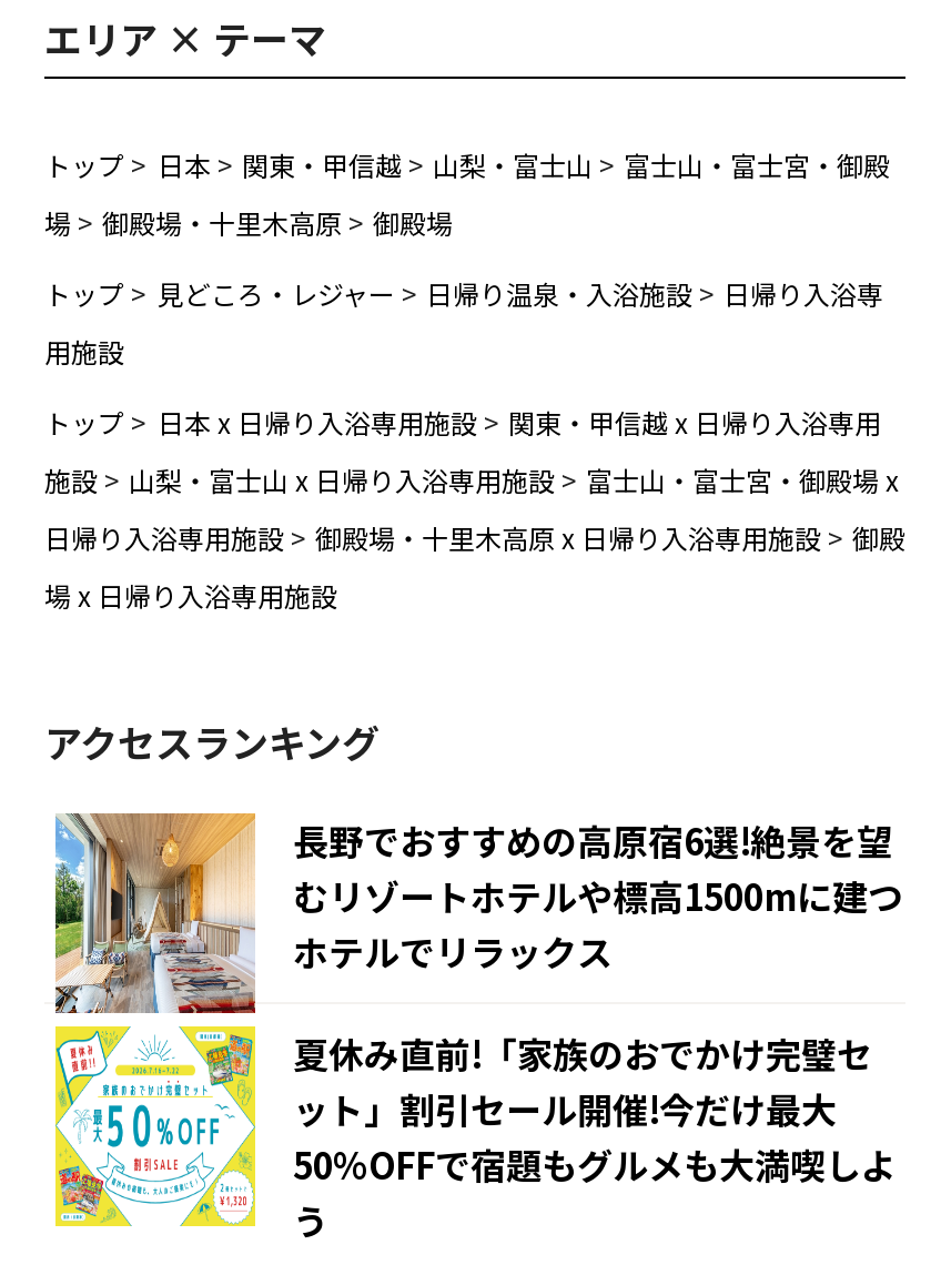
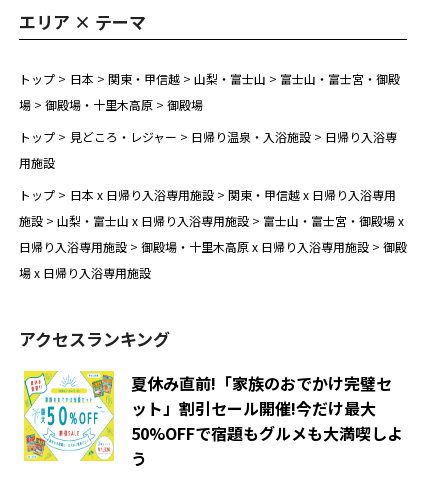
- [image]
- 長野でおすすめの高原宿6選!絶景を望
- むリゾートホテルや標高1500mに建つ
- ホテルでリラックス
